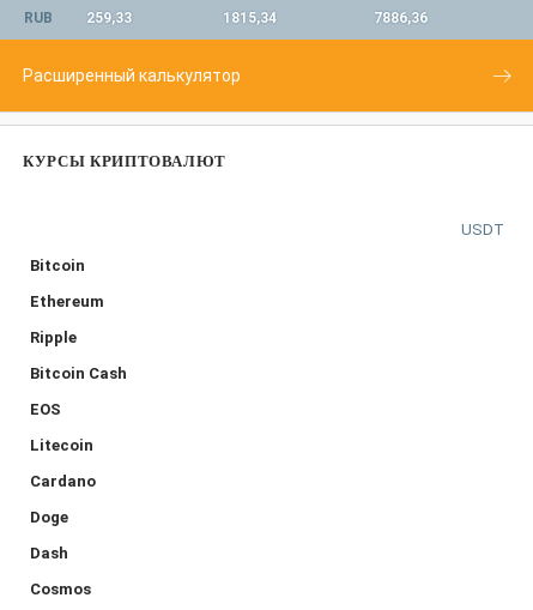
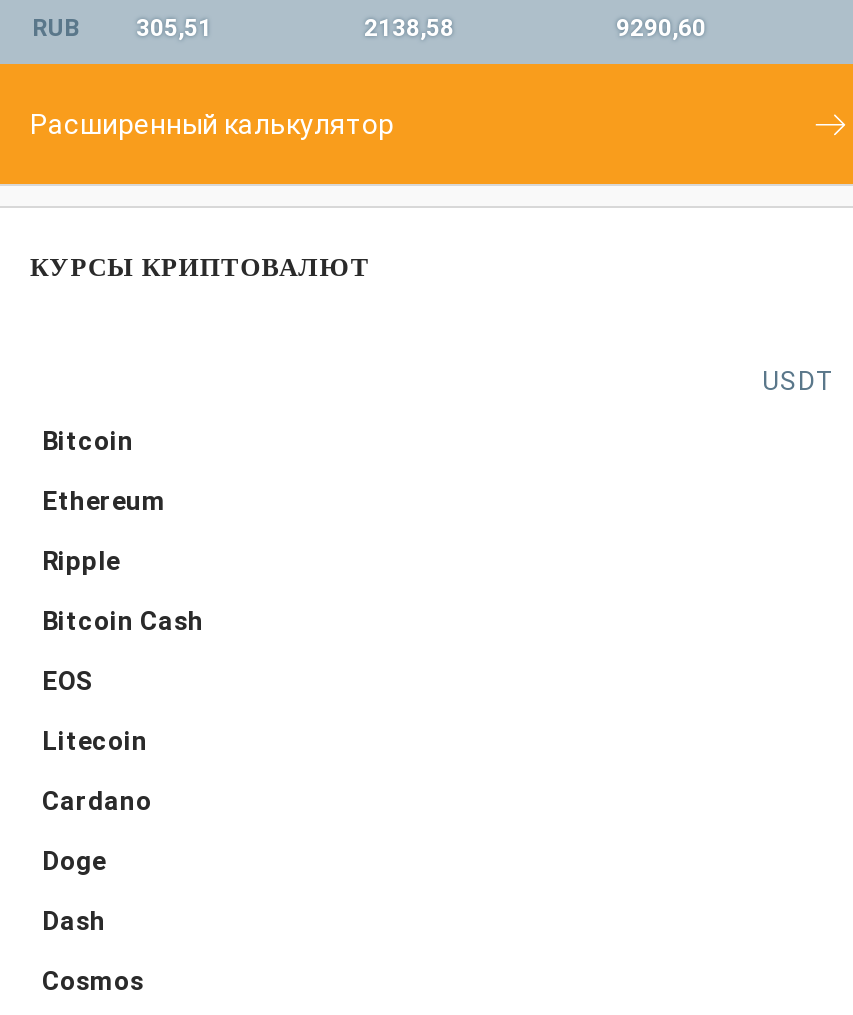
- RUB 259,33
+ RUB 305,51

- 1815,34
+ 2138,58

- 7886,36
+ 9290,60
